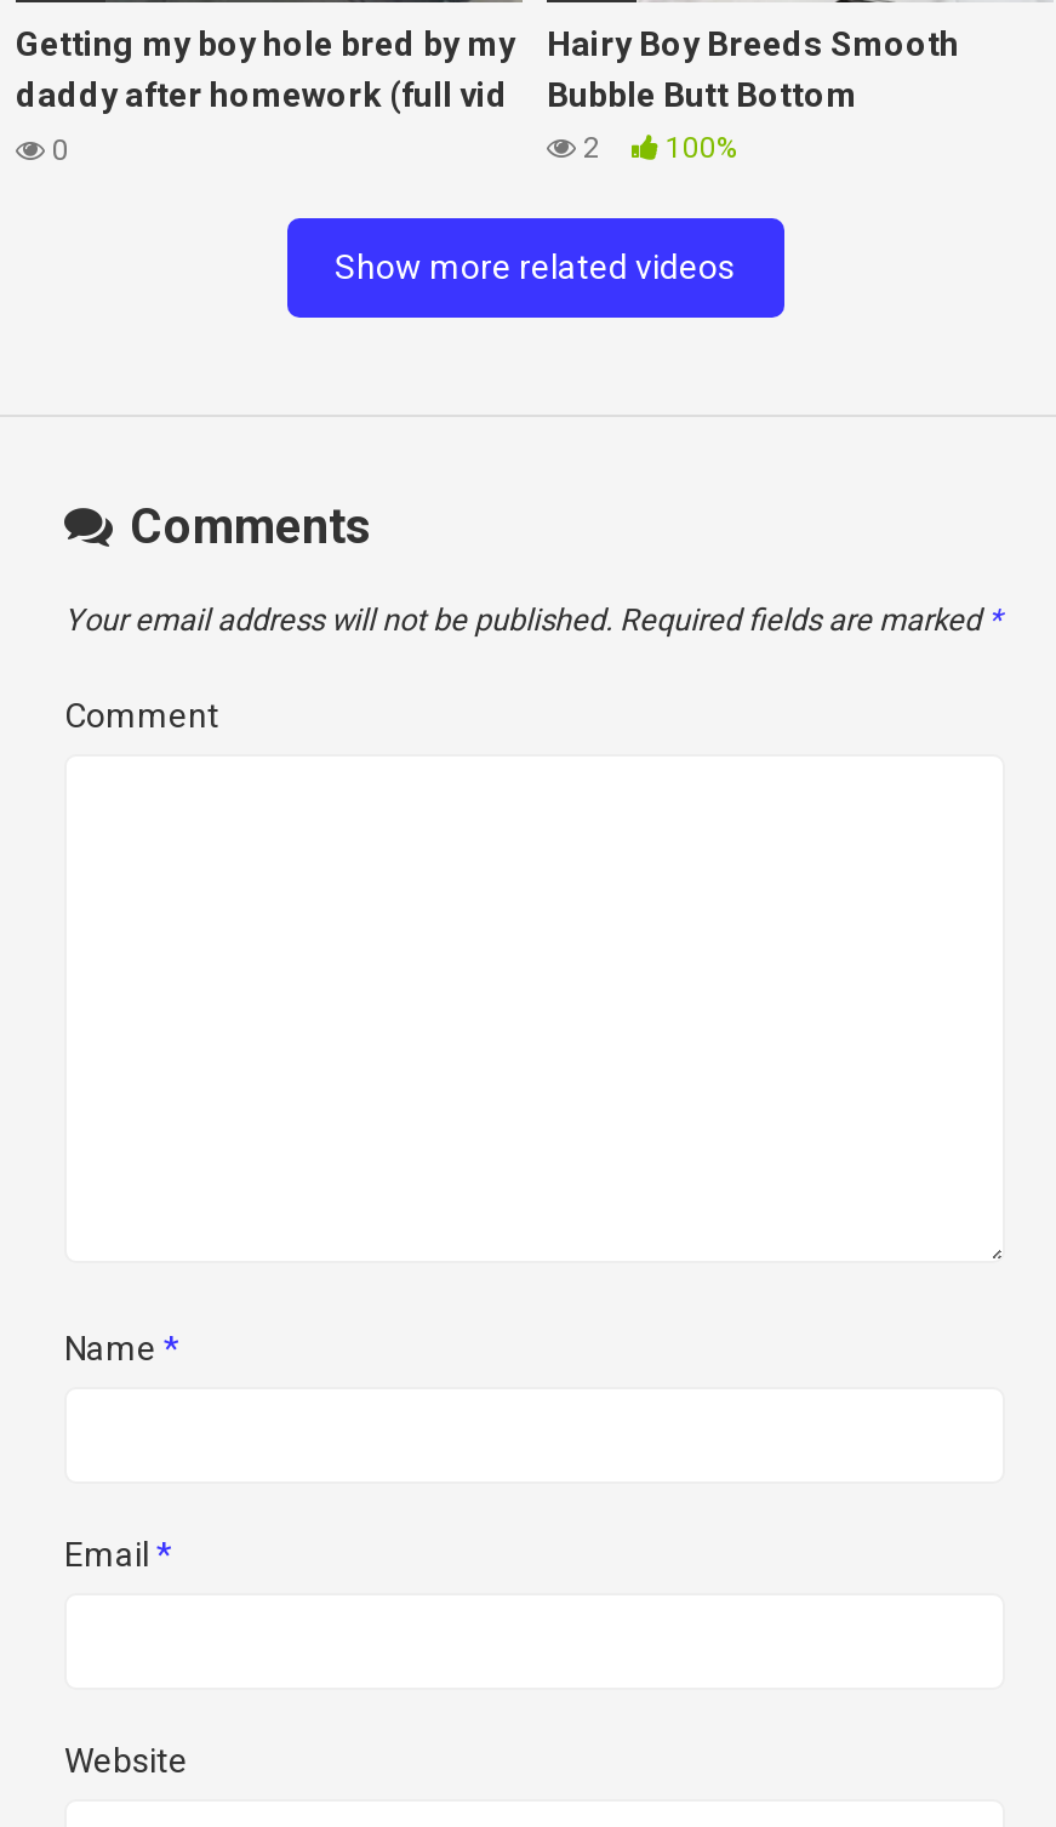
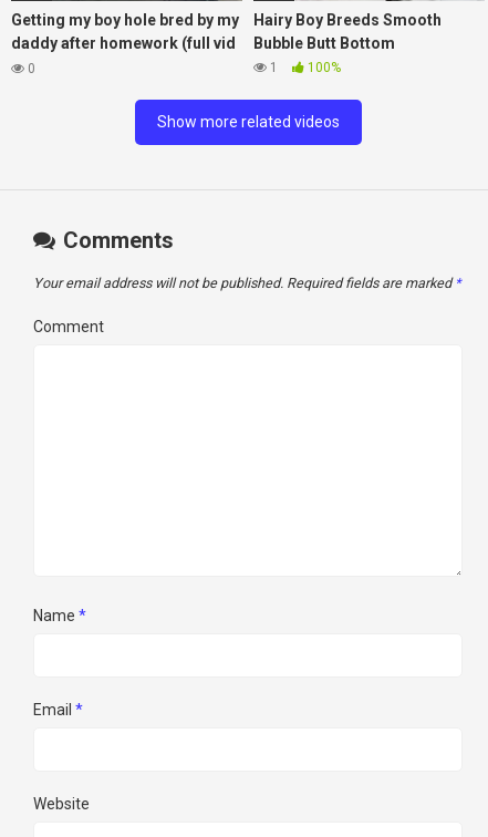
- 2 100%
+ 1 100%
